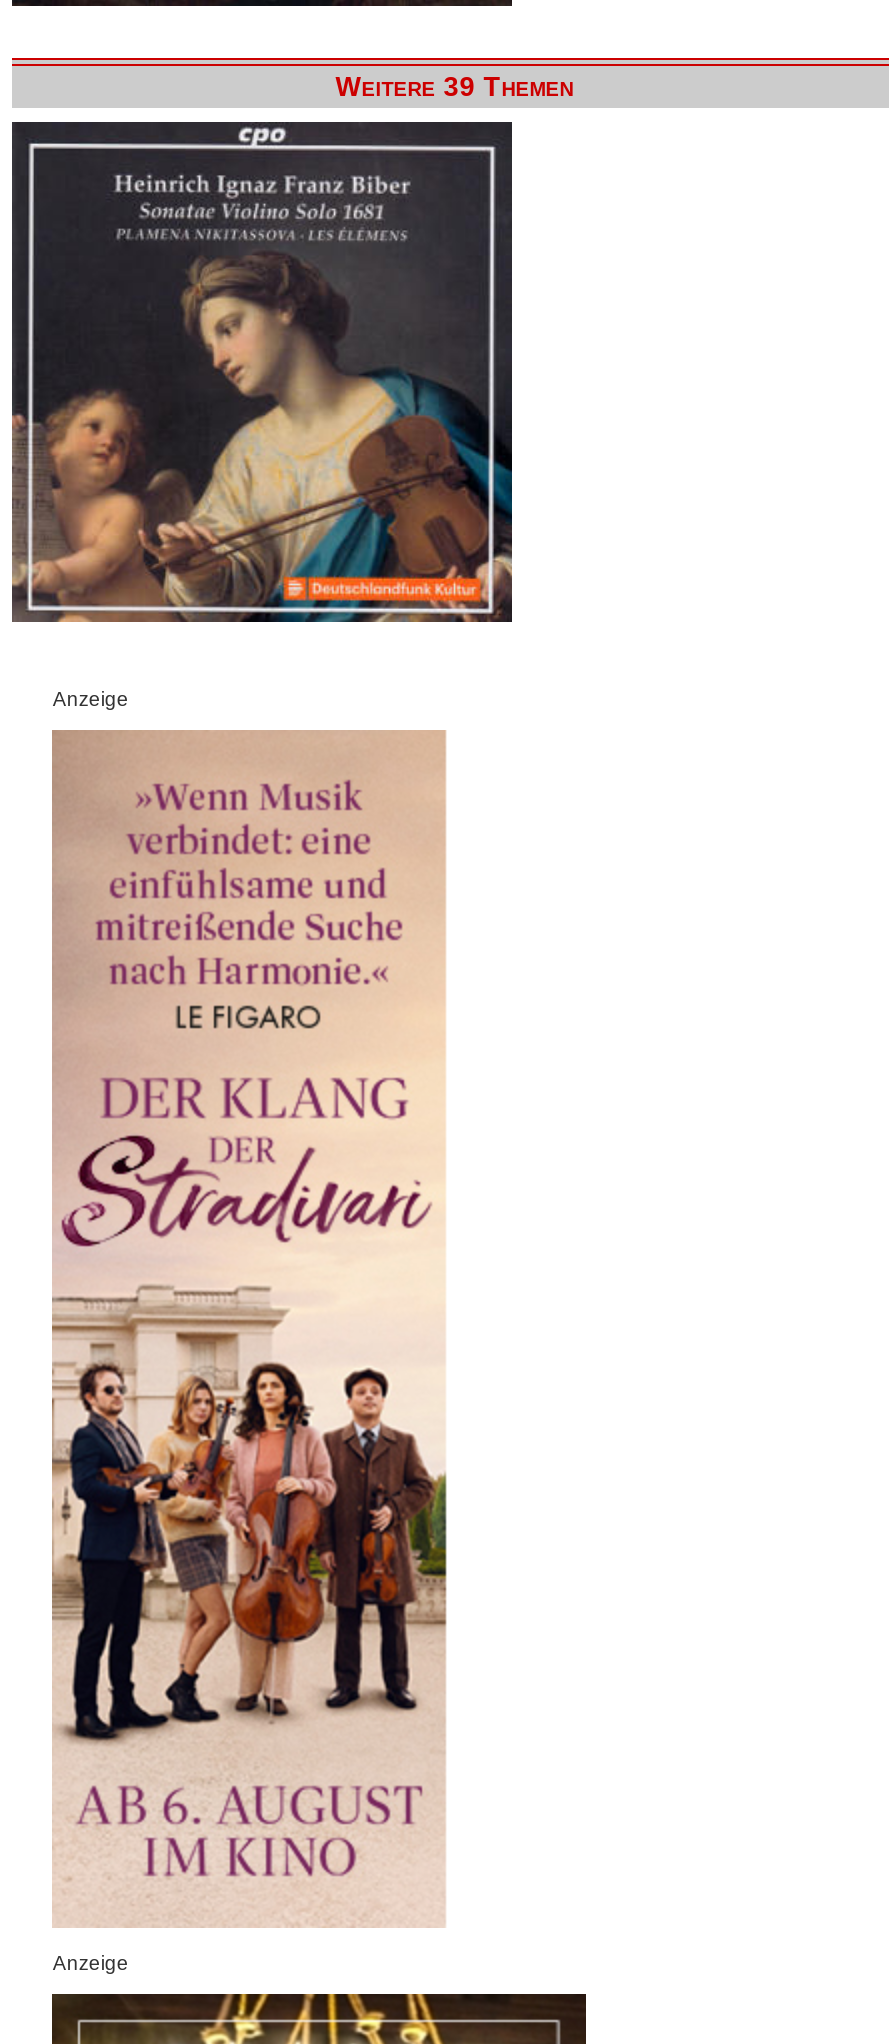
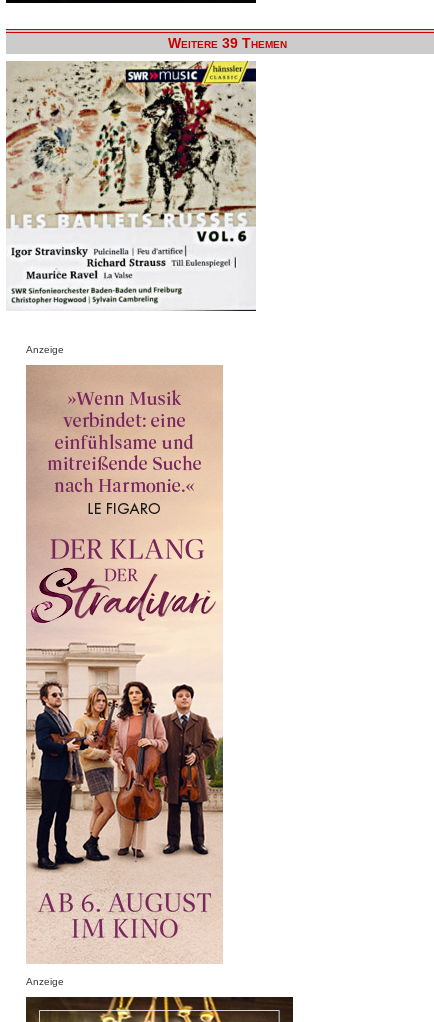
- [image]
+ [image]
